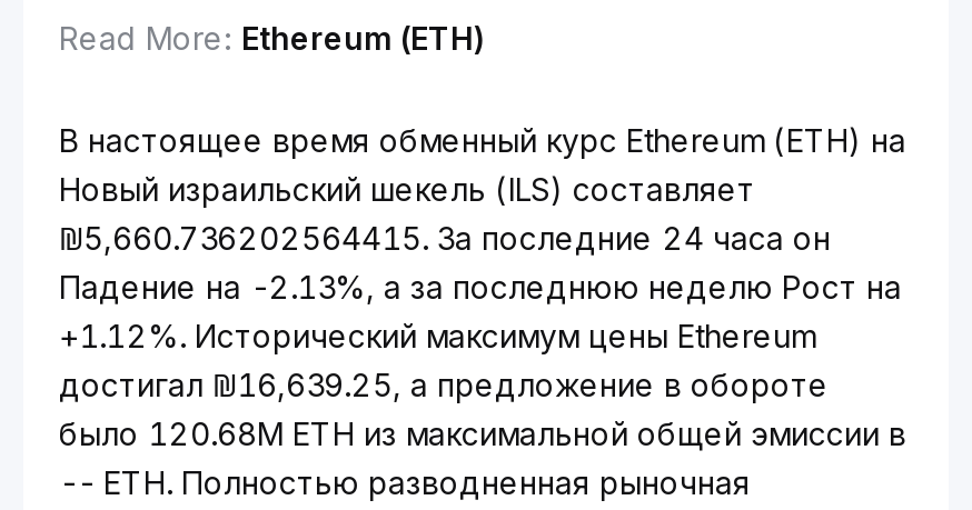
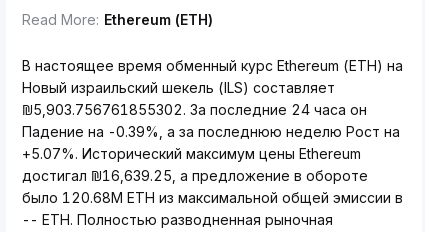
- ₪5,660.736202564415. За последние 24 часа он
+ ₪5,903.756761855302. За последние 24 часа он

- Падение на -2.13%, а за последнюю неделю Рост на
+ Падение на -0.39%, а за последнюю неделю Рост на

- +1.12%. Исторический максимум цены Ethereum
+ +5.07%. Исторический максимум цены Ethereum
